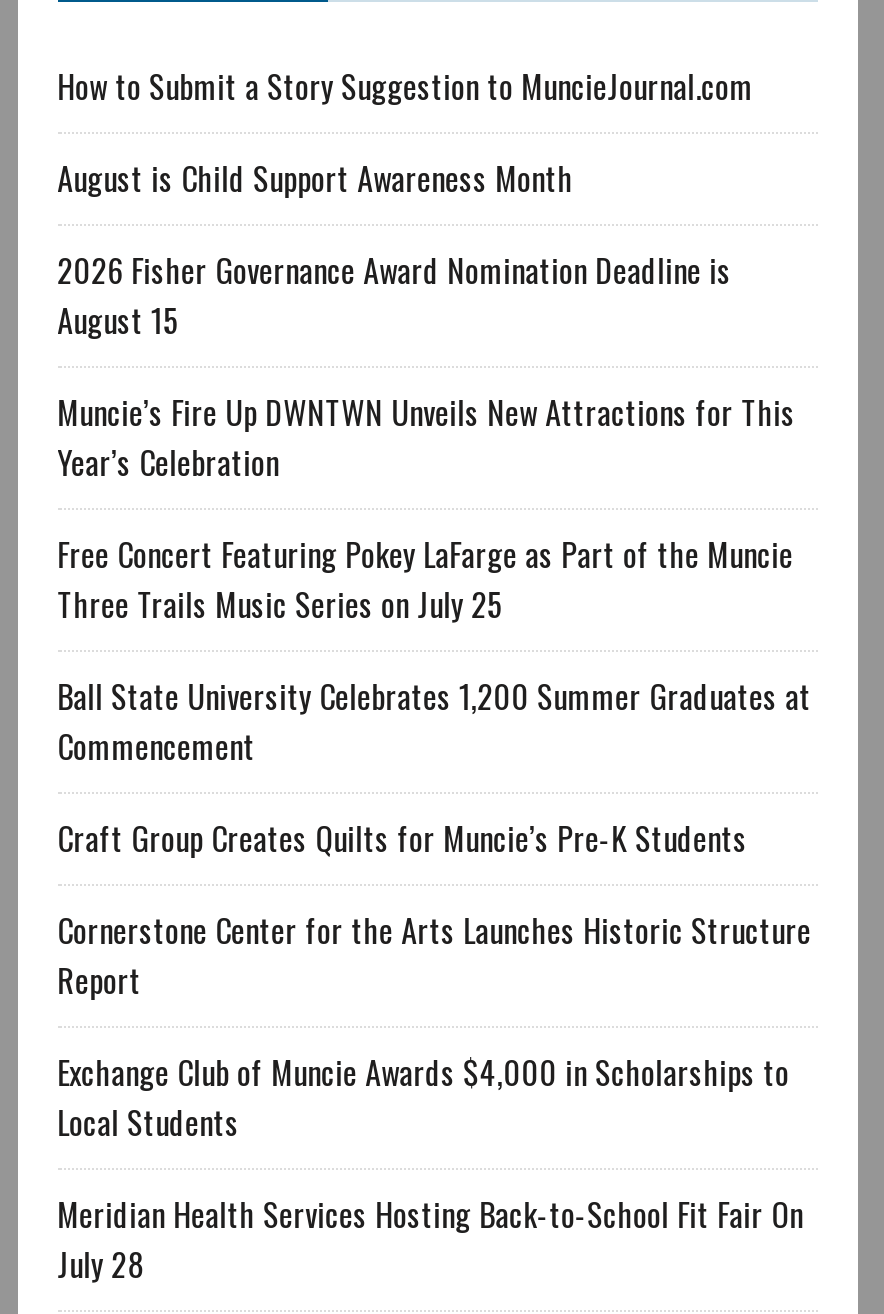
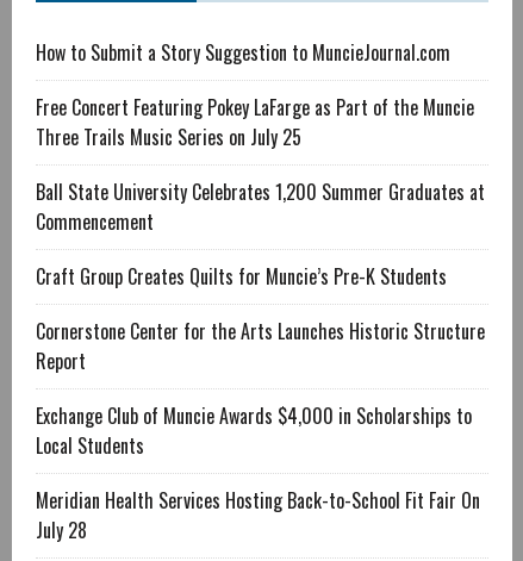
- August is Child Support Awareness Month
- 2026 Fisher Governance Award Nomination Deadline is
- August 15
- Muncie’s Fire Up DWNTWN Unveils New Attractions for This
- Year’s Celebration
